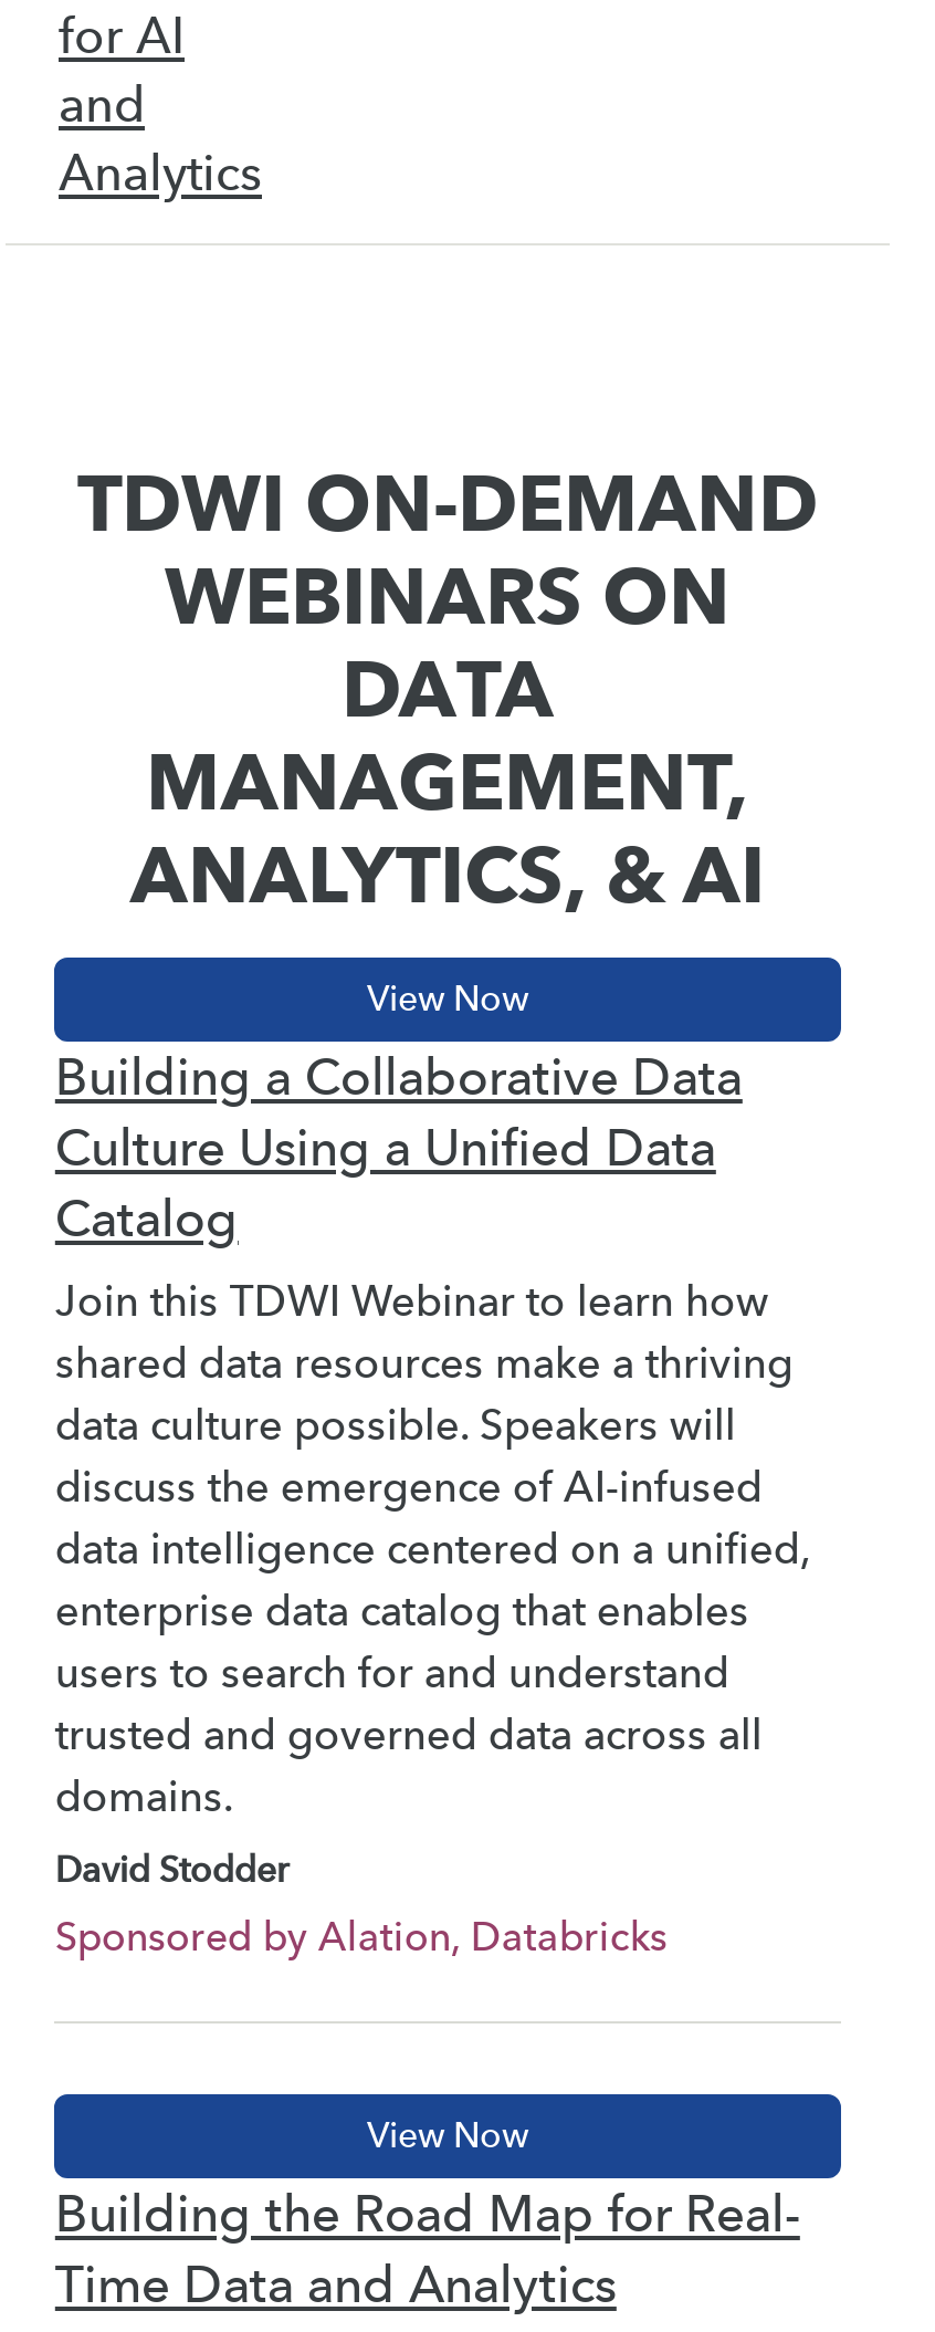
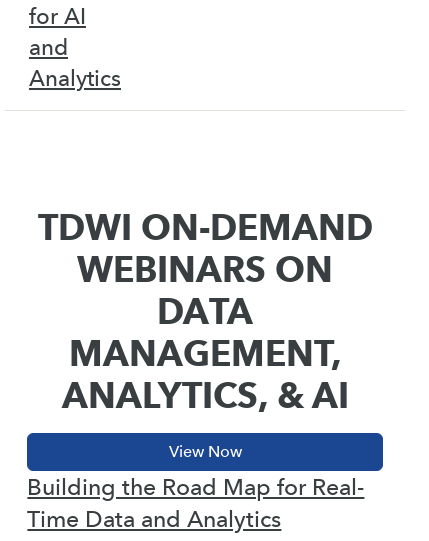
- Building a Collaborative Data
- Culture Using a Unified Data
- Catalog
- Join this TDWI Webinar to learn how
- shared data resources make a thriving
- data culture possible. Speakers will
- discuss the emergence of AI-infused
- data intelligence centered on a unified,
- enterprise data catalog that enables
- users to search for and understand
- trusted and governed data across all
- domains.
- David Stodder
- Sponsored by Alation, Databricks
